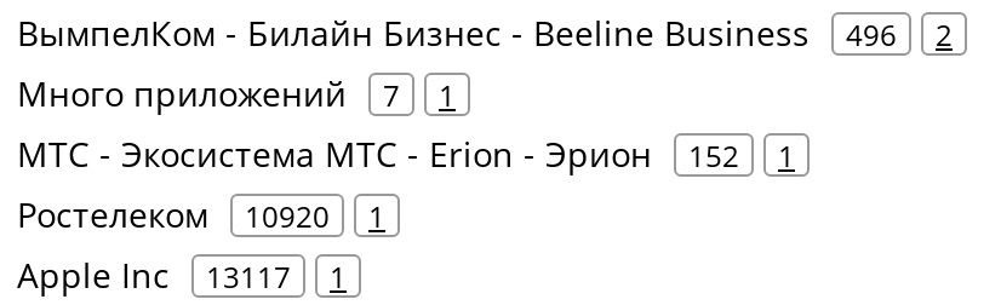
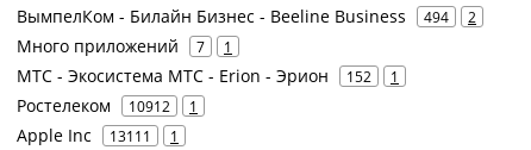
- ВымпелКом - Билайн Бизнес - Beeline Business 496 2
+ ВымпелКом - Билайн Бизнес - Beeline Business 494 2

- Ростелеком 10920 1
+ Ростелеком 10912 1

- Apple Inc 13117 1
+ Apple Inc 13111 1
